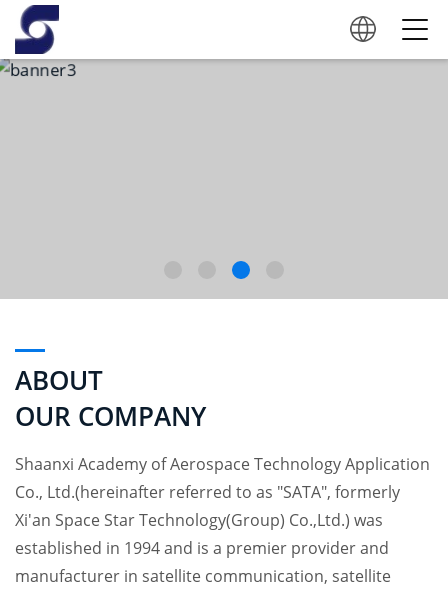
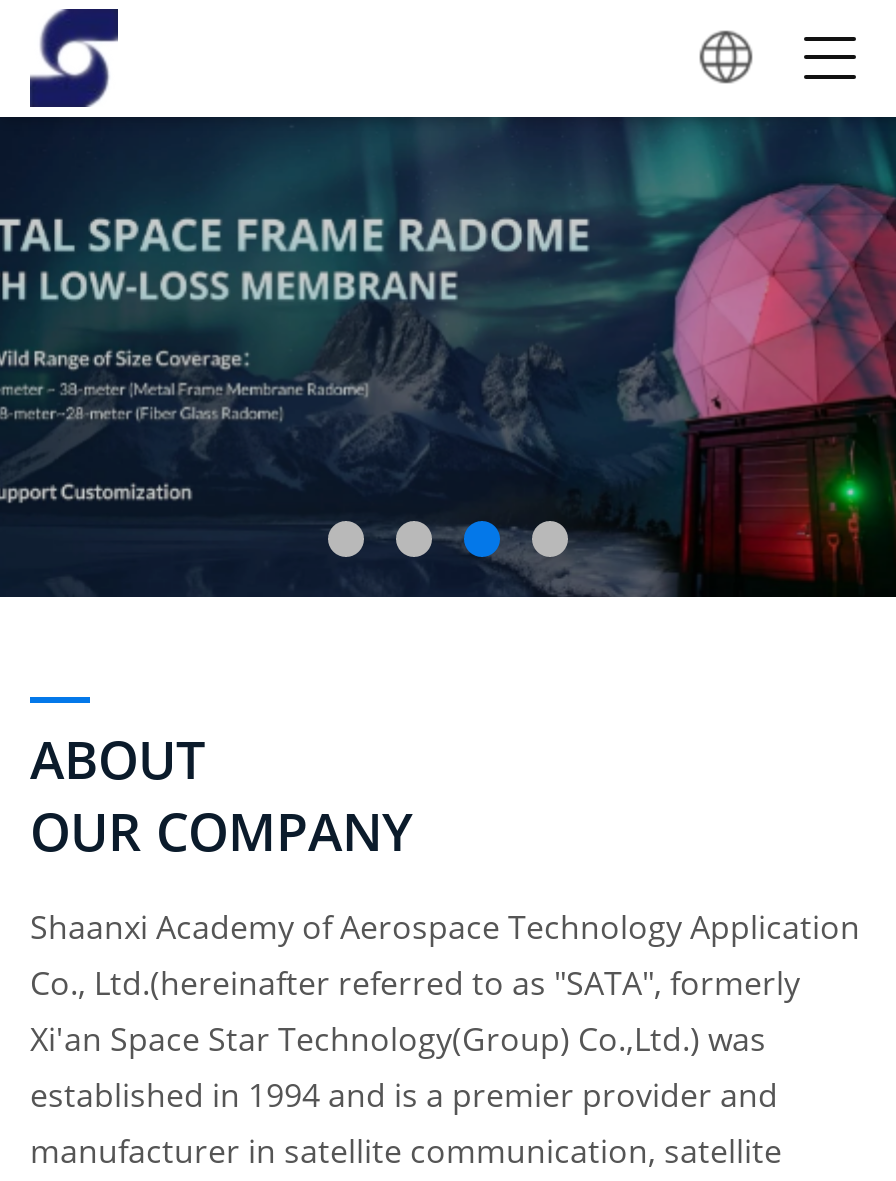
+ [image]
